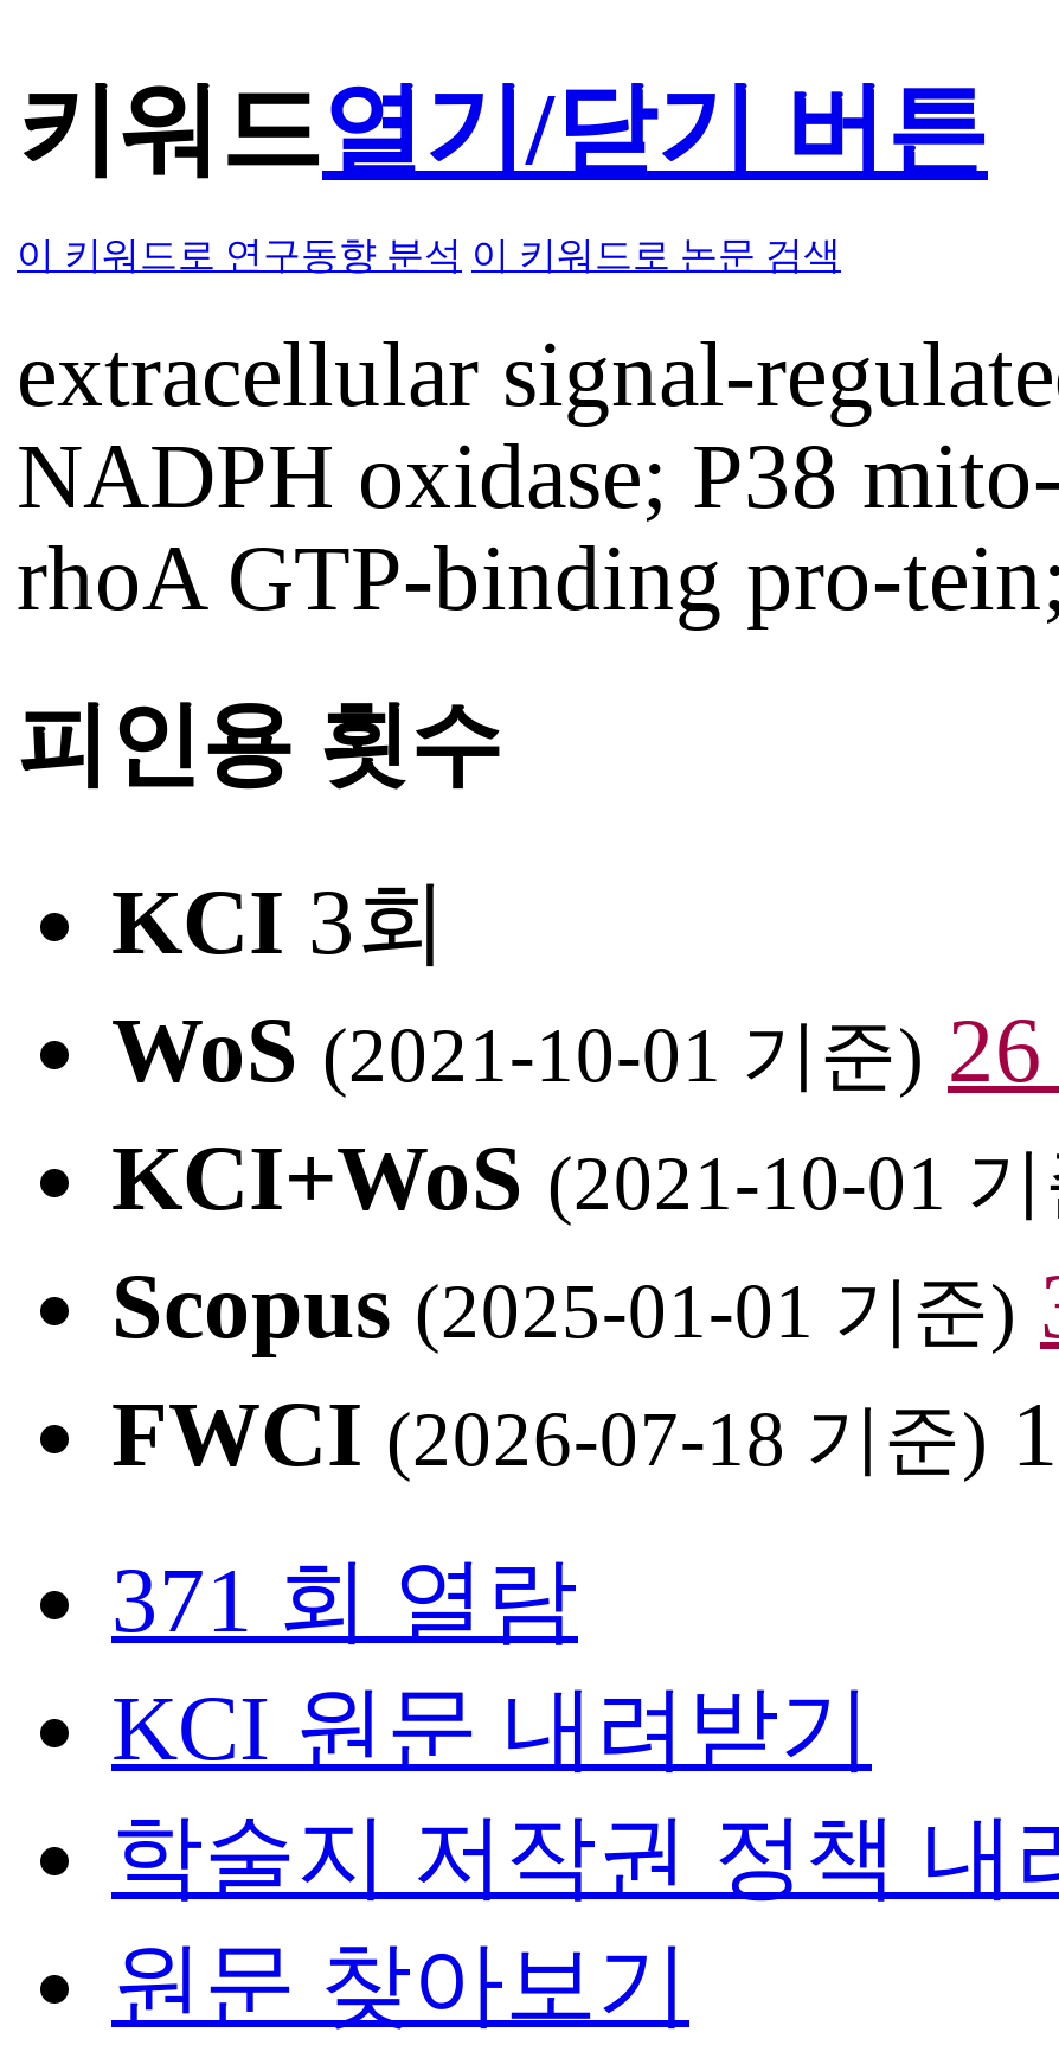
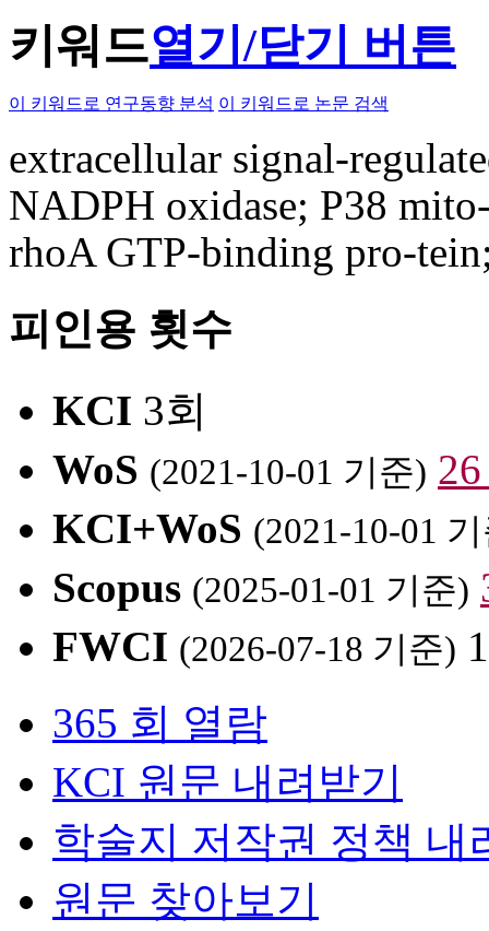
- 371 회 열람
+ 365 회 열람
